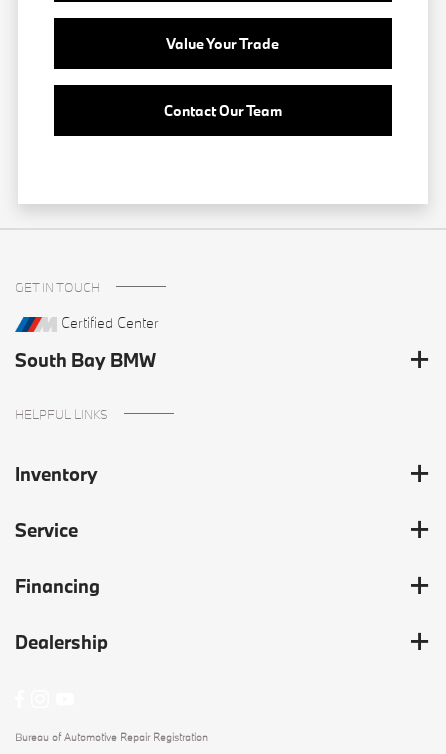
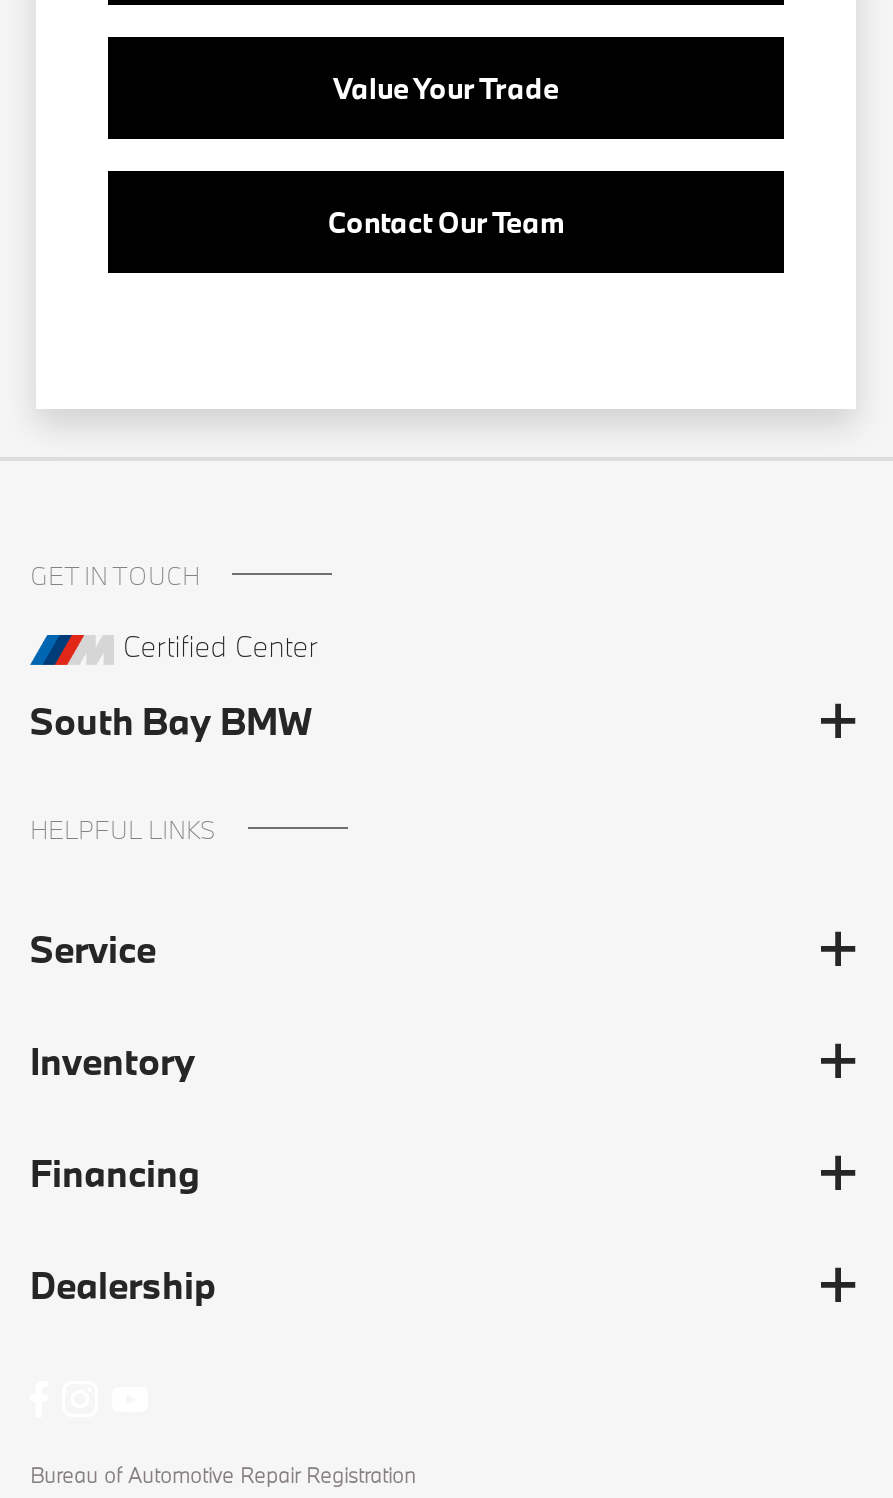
moved down: Inventory

moved up: Service
